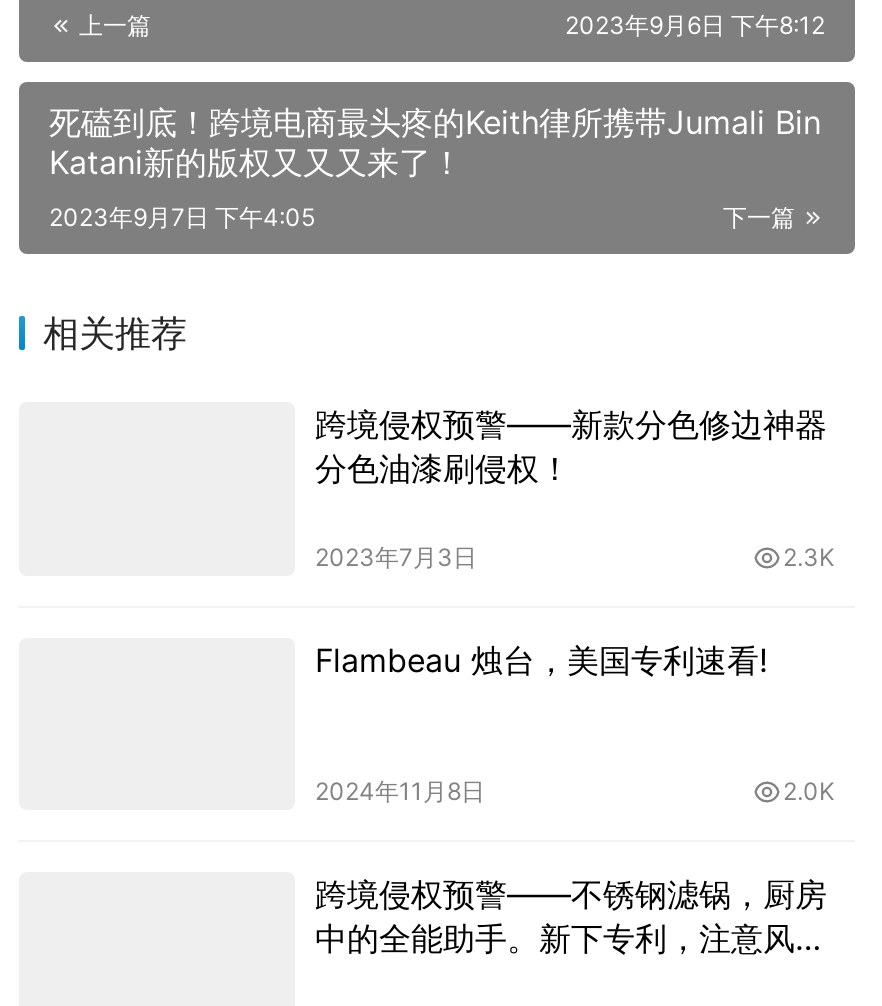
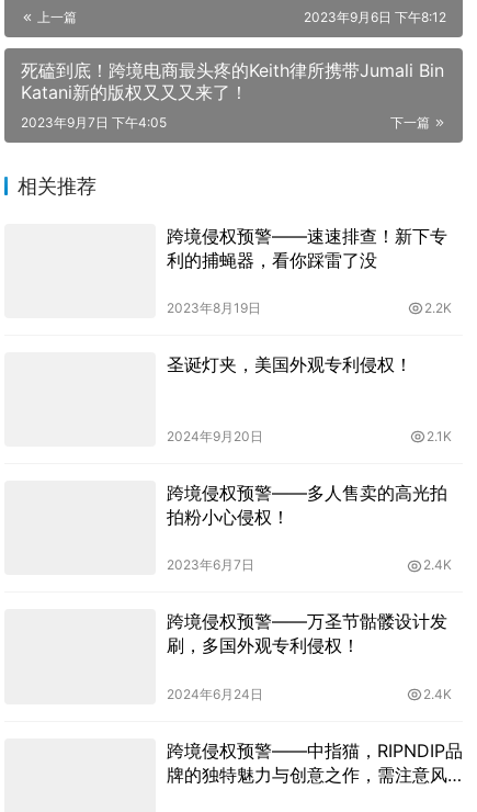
- 跨境侵权预警——新款分色修边神器
- 分色油漆刷侵权！
- 2023年7月3日
- 2.3K
- Flambeau 烛台，美国专利速看!
- 2024年11月8日
- 2.0K
- 跨境侵权预警——不锈钢滤锅，厨房
- 中的全能助手。新下专利，注意风
+ 跨境侵权预警——速速排查！新下专
+ 利的捕蝇器，看你踩雷了没
+ 2023年8月19日
+ 2.2K
+ 圣诞灯夹，美国外观专利侵权！
+ 2024年9月20日
+ 2.1K
+ 跨境侵权预警——多人售卖的高光拍
+ 拍粉小心侵权！
+ 2023年6月7日
+ 2.4K
+ 跨境侵权预警——万圣节骷髅设计发
+ 刷，多国外观专利侵权！
+ 2024年6月24日
+ 2.4K
+ 跨境侵权预警——中指猫，RIPNDIP品
+ 牌的独特魅力与创意之作，需注意风
